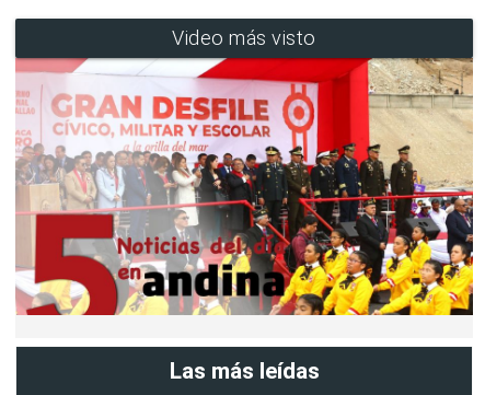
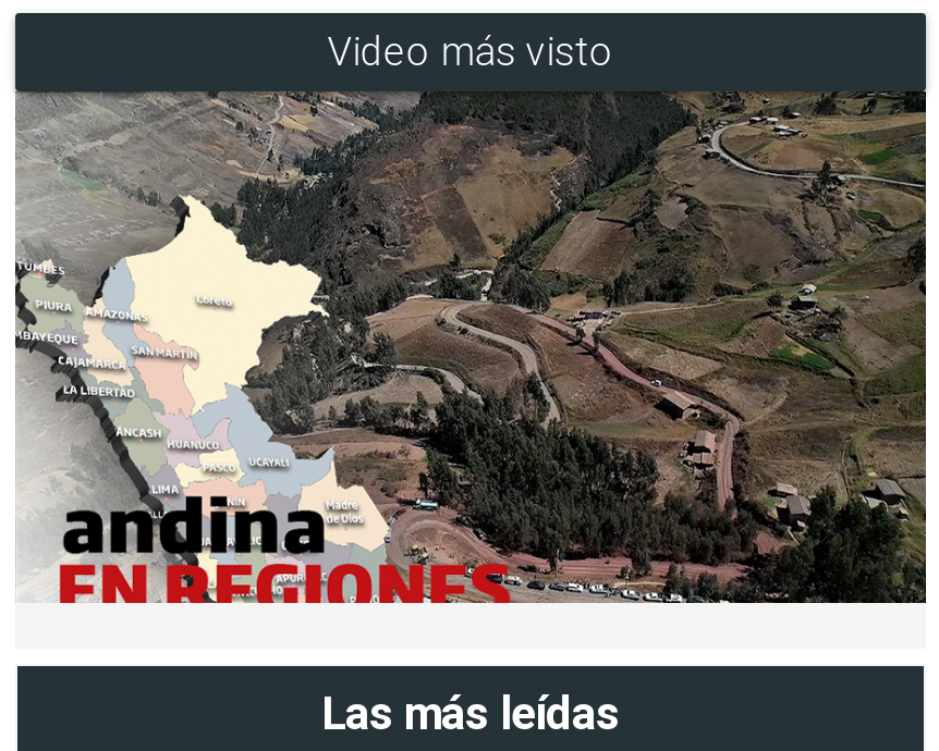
- [image]
+ [image]
